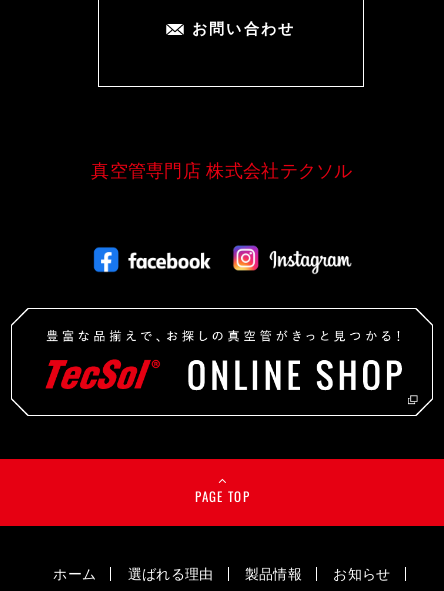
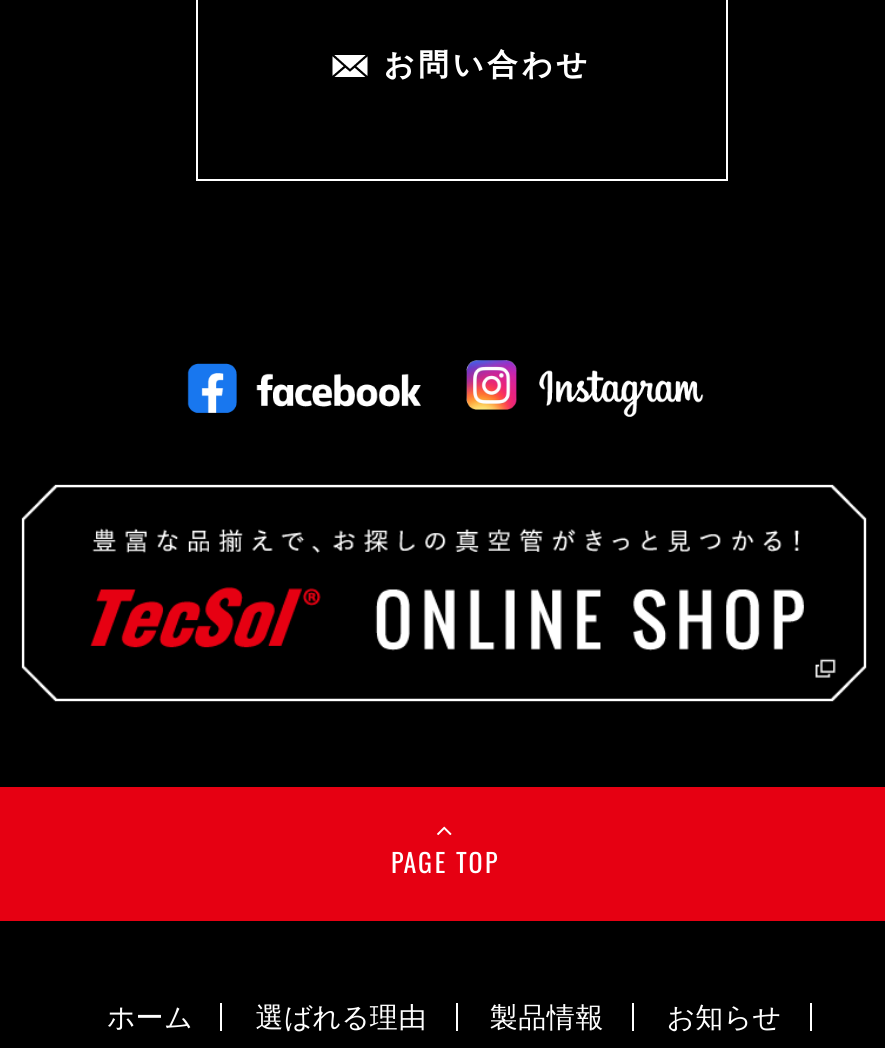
- 真空管専門店 株式会社テクソル
